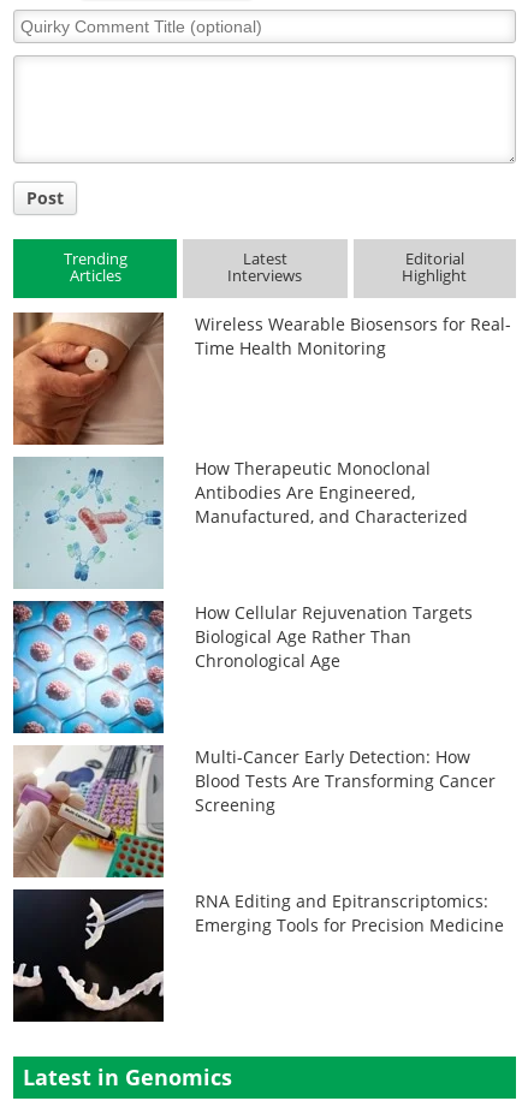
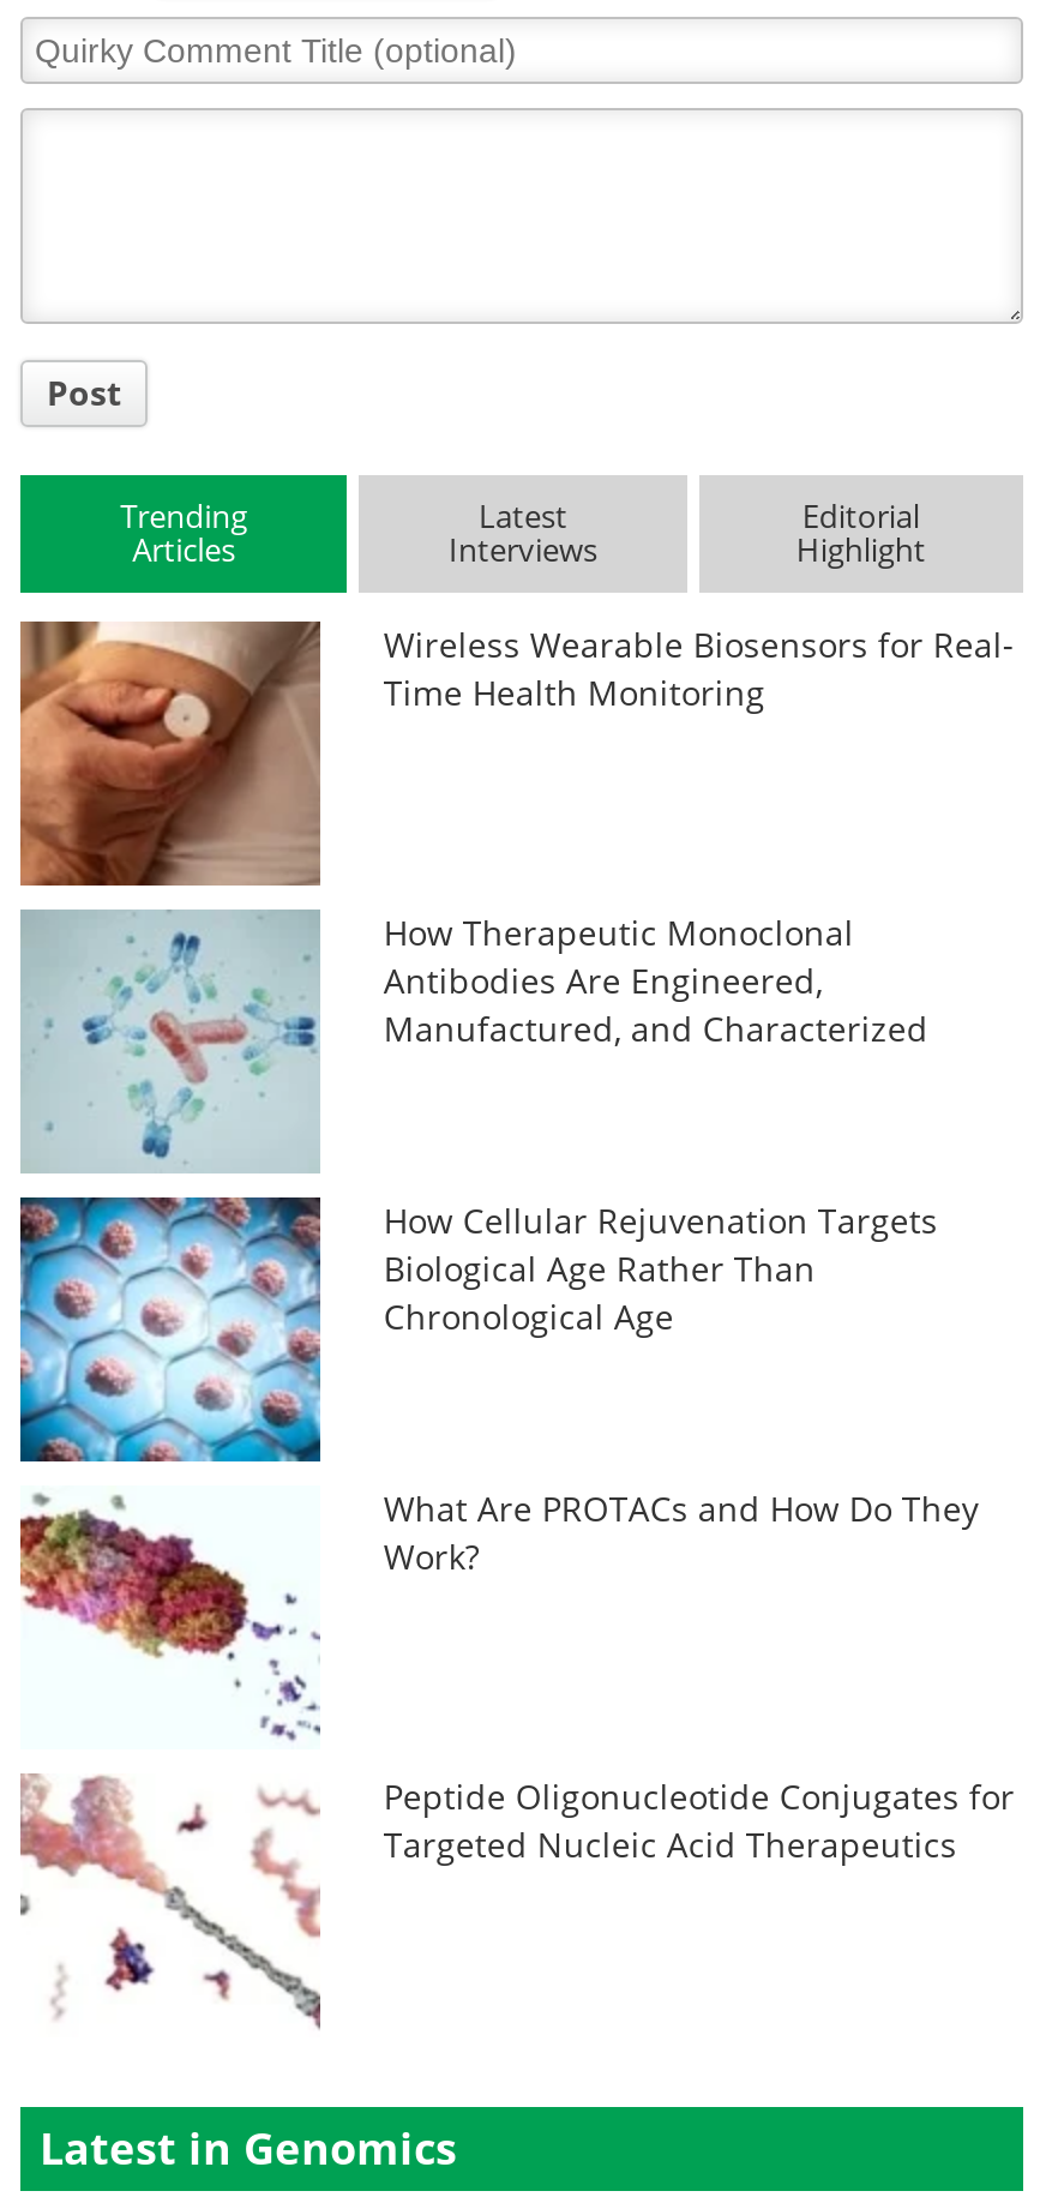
- [image]
- Multi-Cancer Early Detection: How
- Blood Tests Are Transforming Cancer
- Screening
+ [image]
+ What Are PROTACs and How Do They
+ Work?

- [image]
- RNA Editing and Epitranscriptomics:
- Emerging Tools for Precision Medicine
+ [image]
+ Peptide Oligonucleotide Conjugates for
+ Targeted Nucleic Acid Therapeutics
